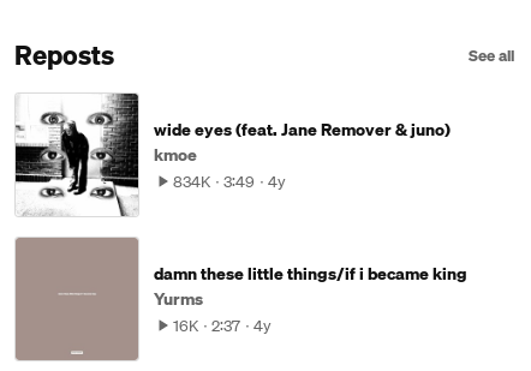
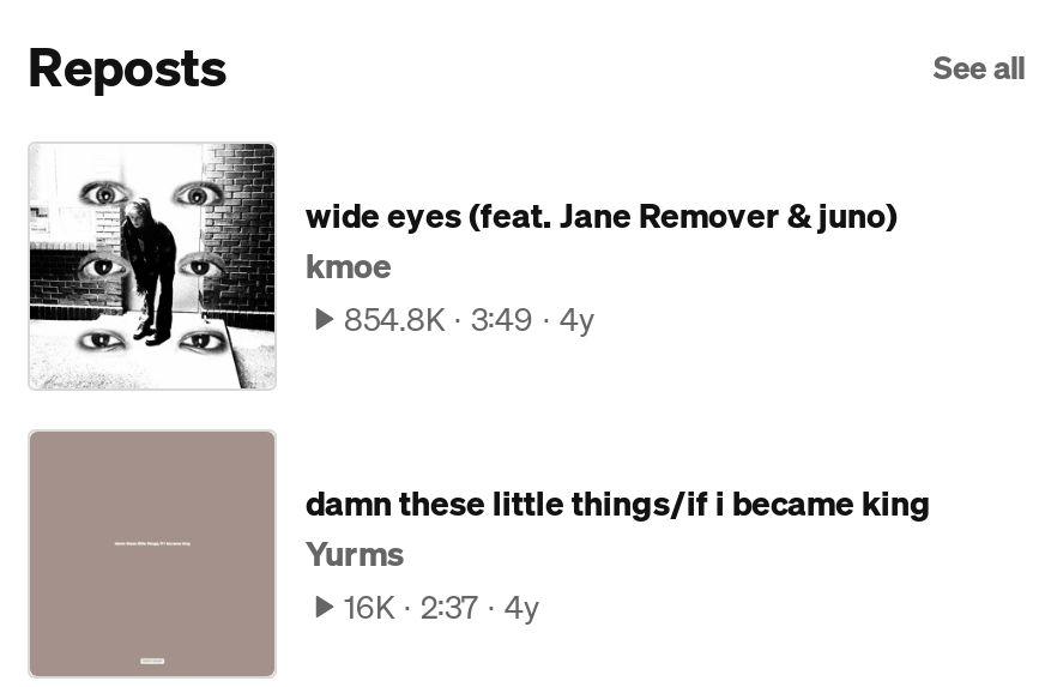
- 834K 3:49 4y
+ 854.8K 3:49 4y
